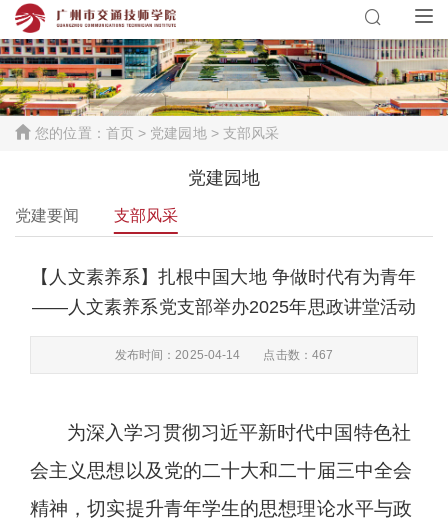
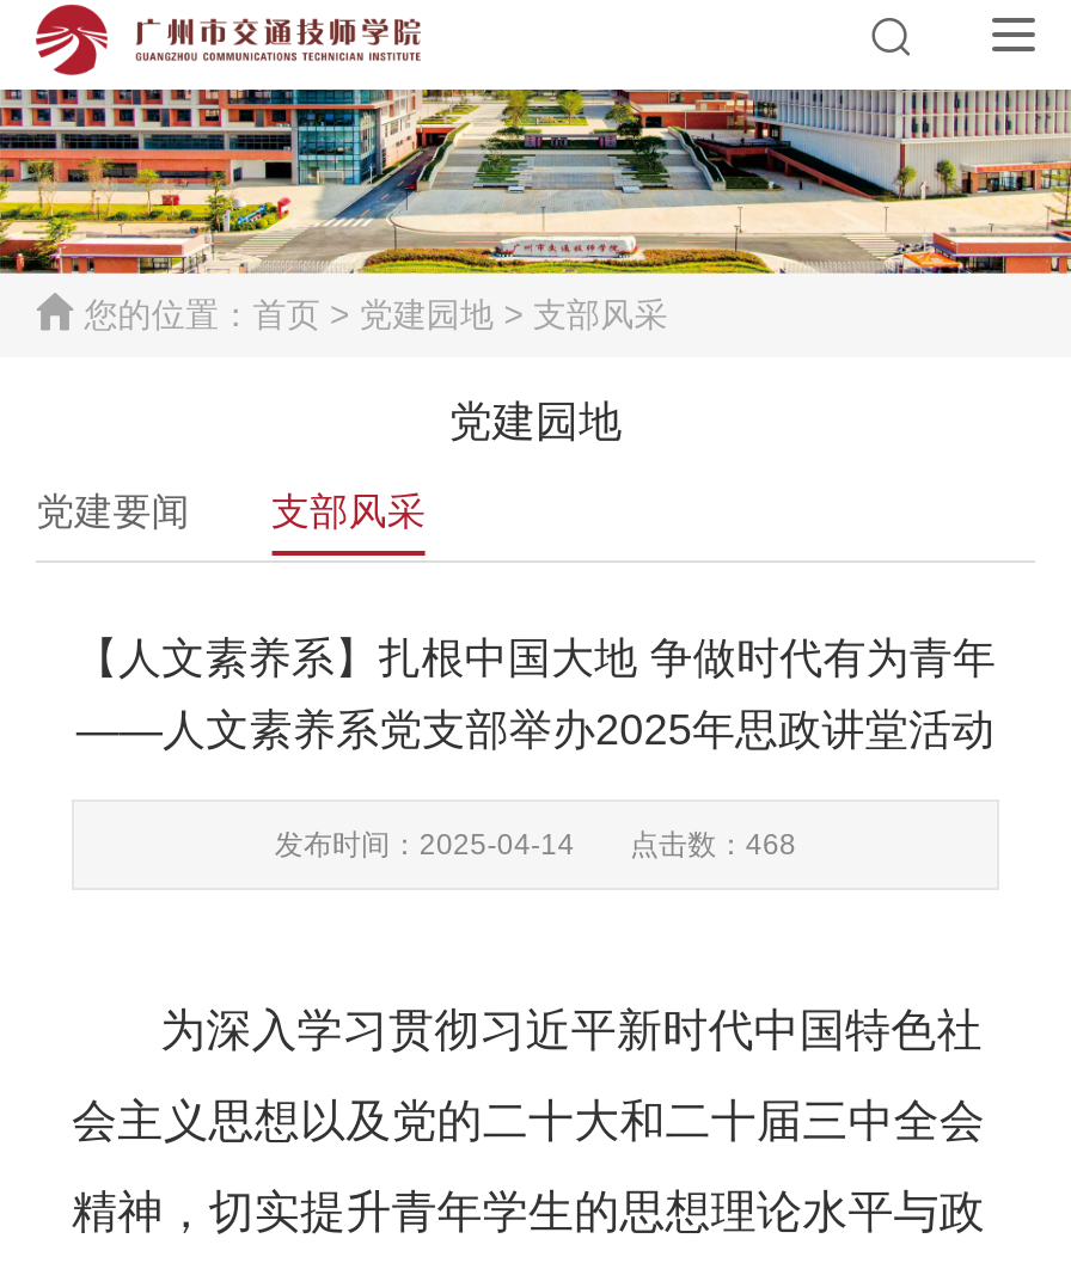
- 发布时间：2025-04-14 点击数：467
+ 发布时间：2025-04-14 点击数：468
